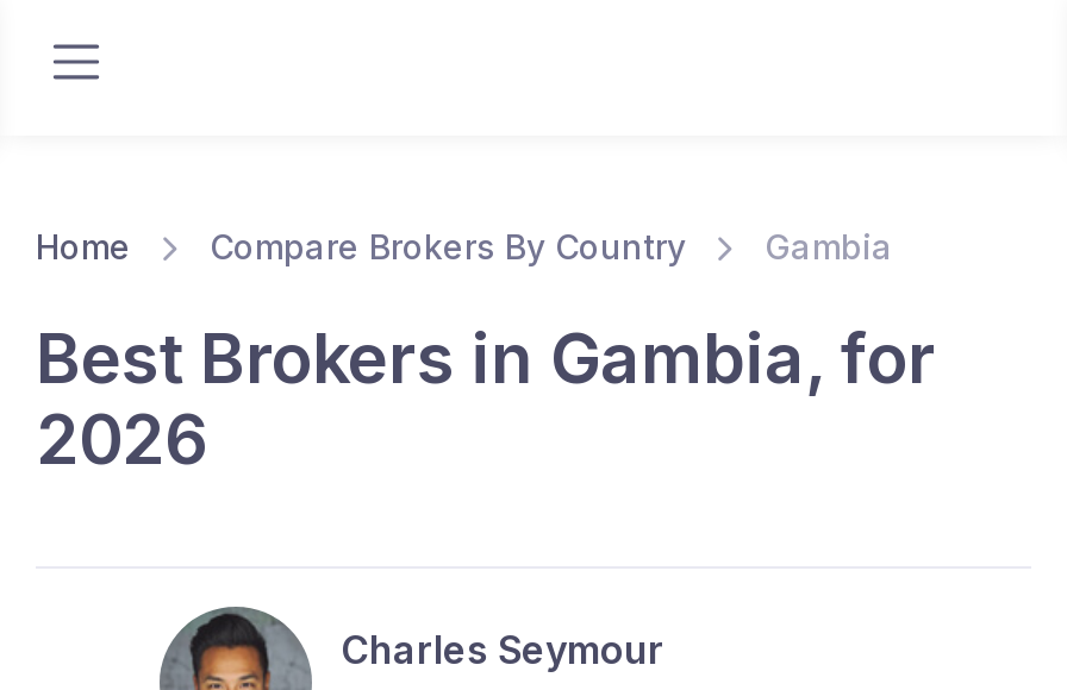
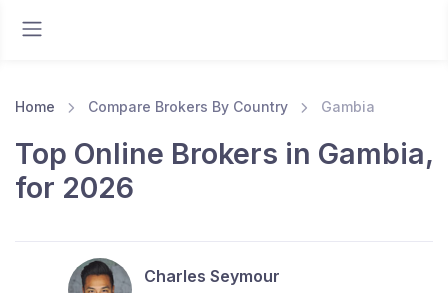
- Best Brokers in Gambia, for
- 2026
+ Top Online Brokers in Gambia,
+ for 2026
